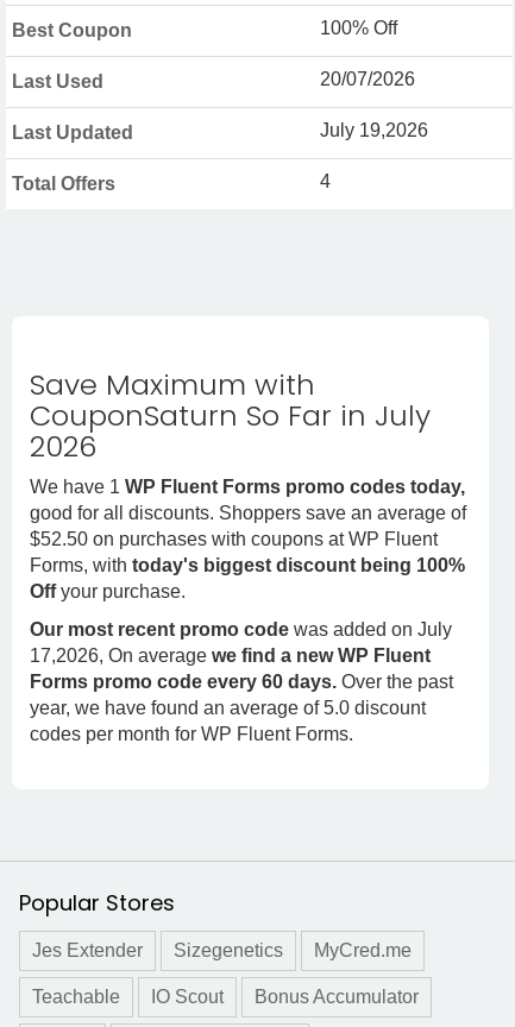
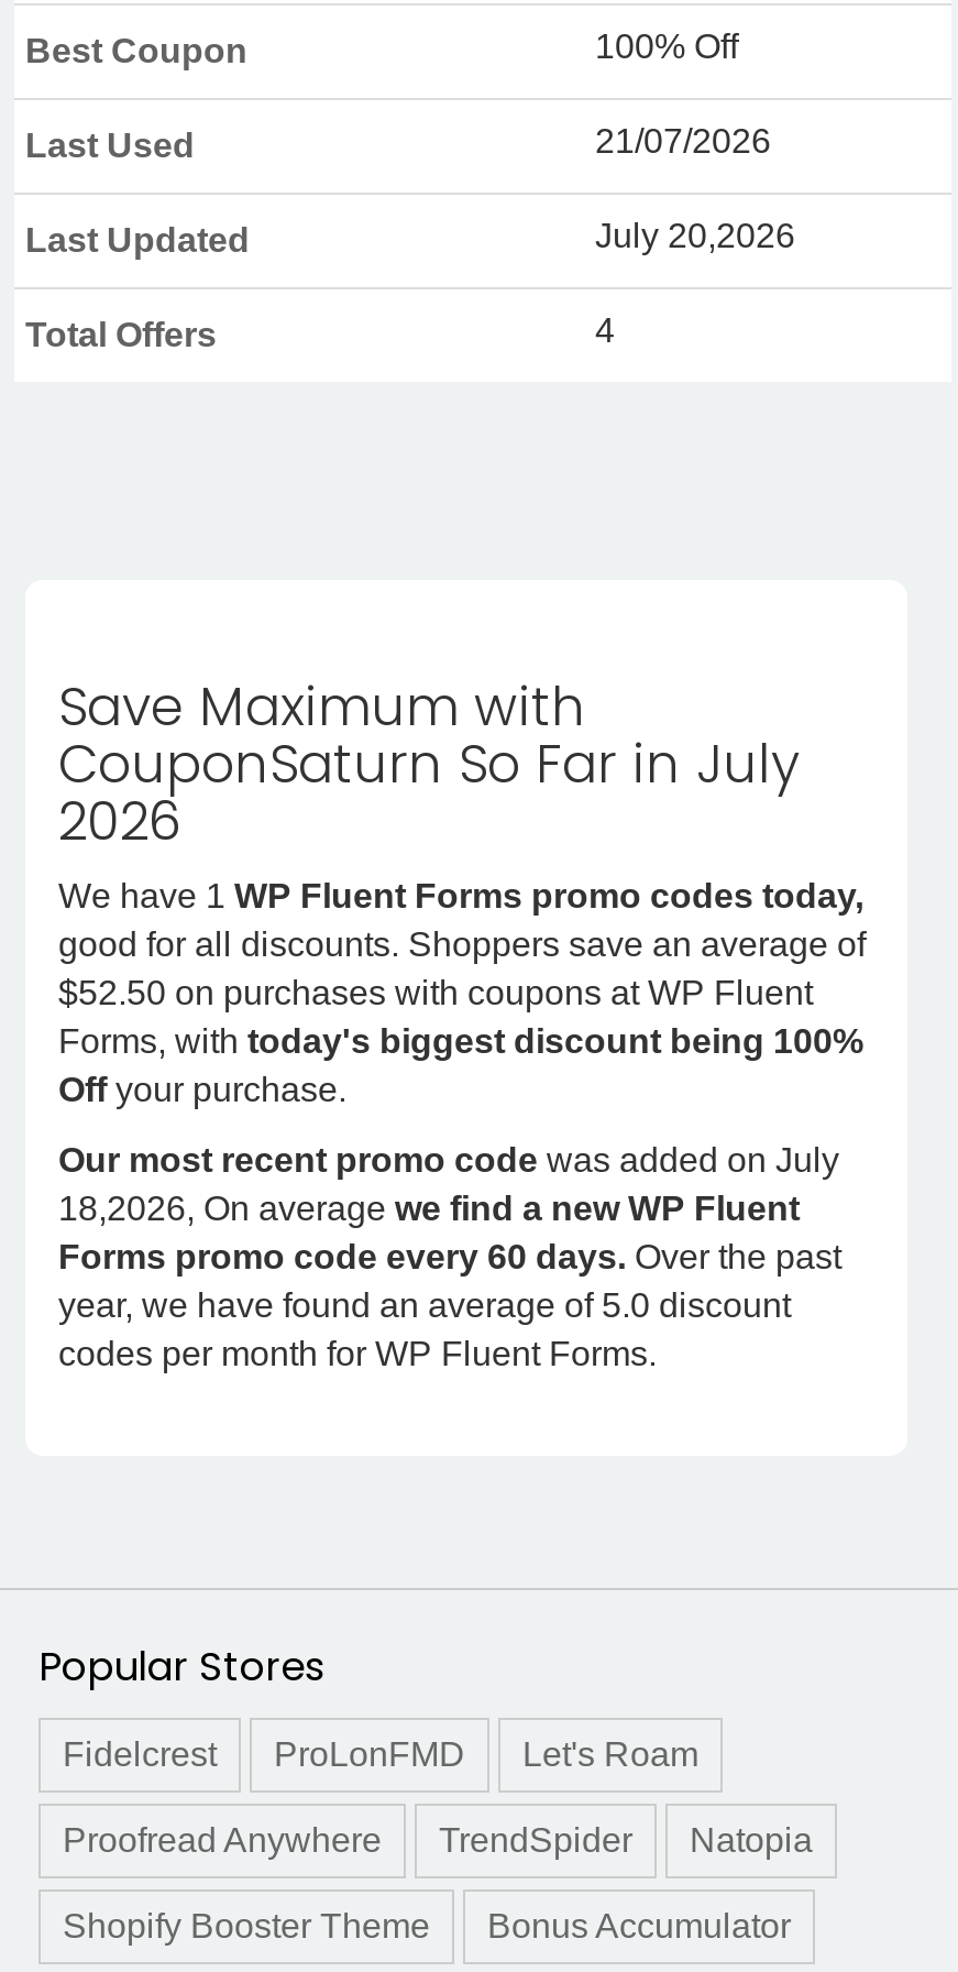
- 20/07/2026
+ 21/07/2026

- July 19,2026
+ July 20,2026

- 17,2026, On average we find a new WP Fluent
+ 18,2026, On average we find a new WP Fluent

- Jes Extender
- Sizegenetics
- MyCred.me
- Teachable
- IO Scout
+ Fidelcrest
+ ProLonFMD
+ Let's Roam
+ Proofread Anywhere
+ TrendSpider
+ Natopia
+ Shopify Booster Theme
